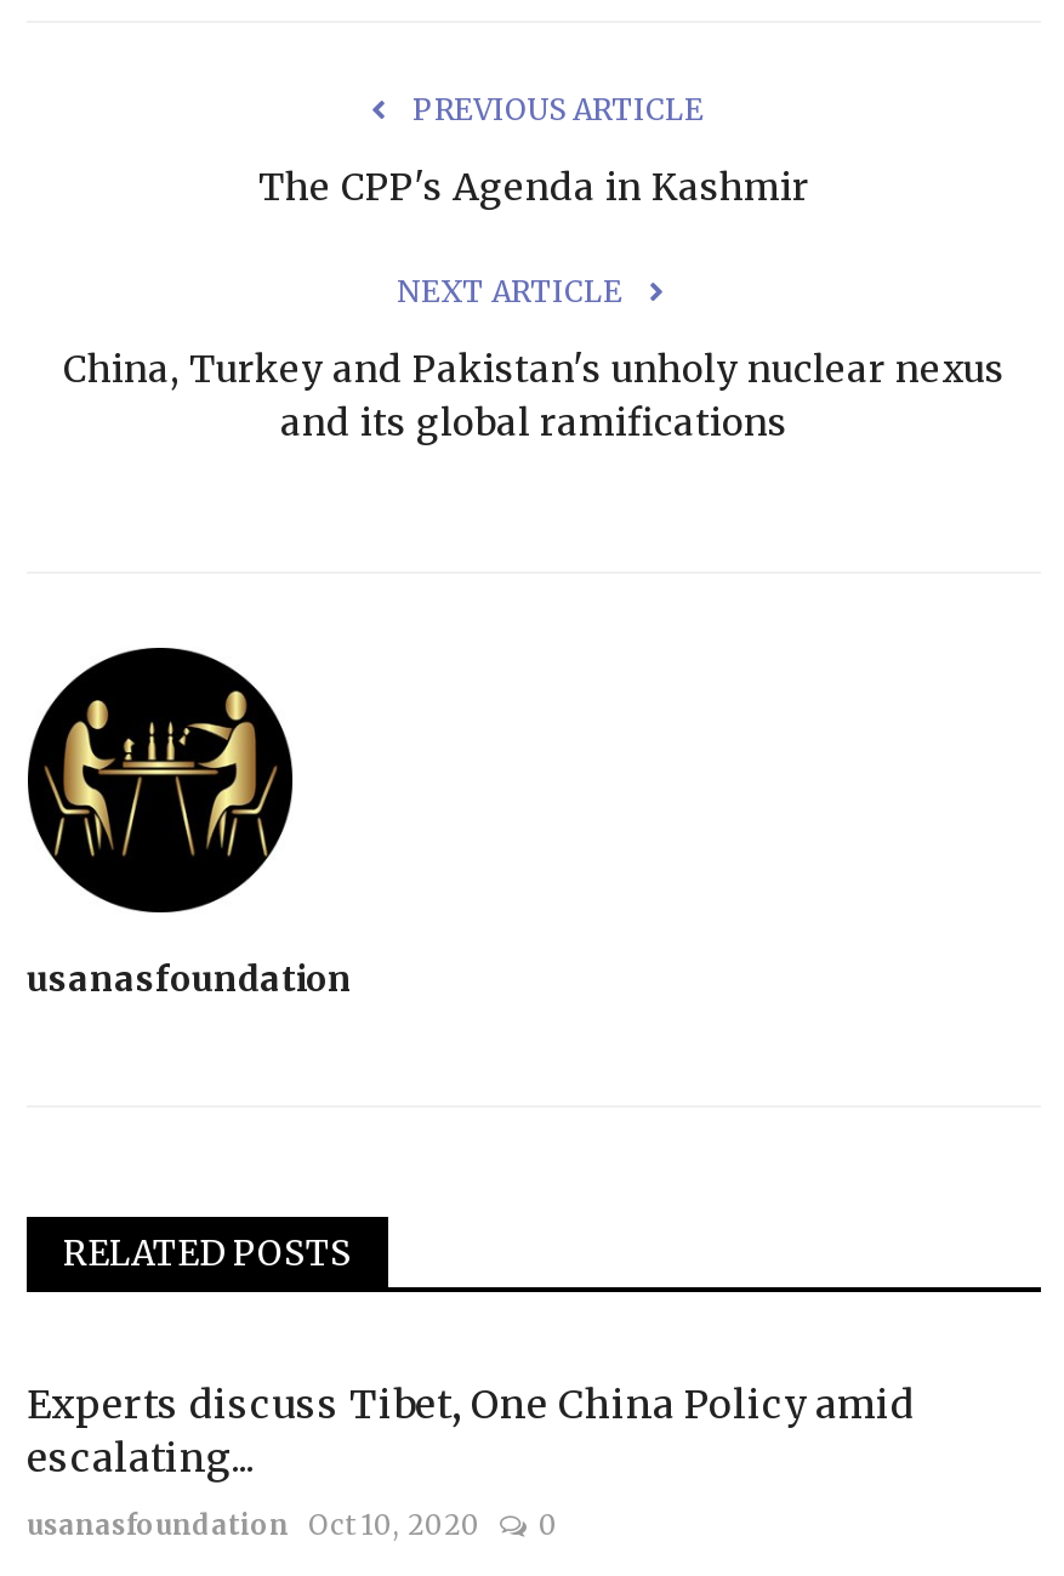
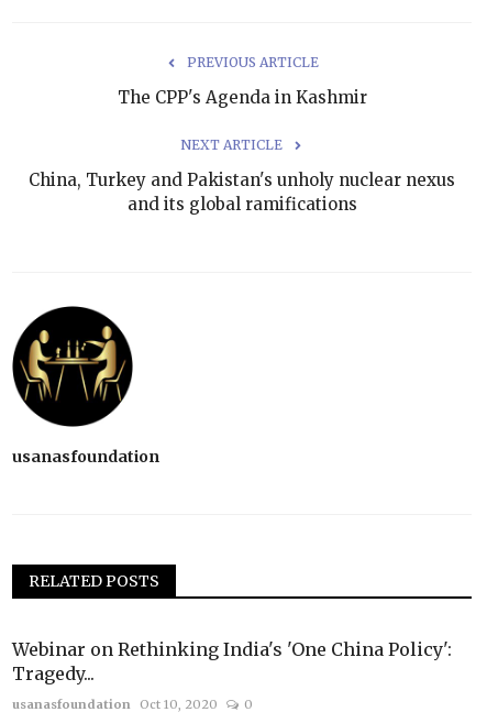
- Experts discuss Tibet, One China Policy amid
- escalating...
+ Webinar on Rethinking India's 'One China Policy':
+ Tragedy...
